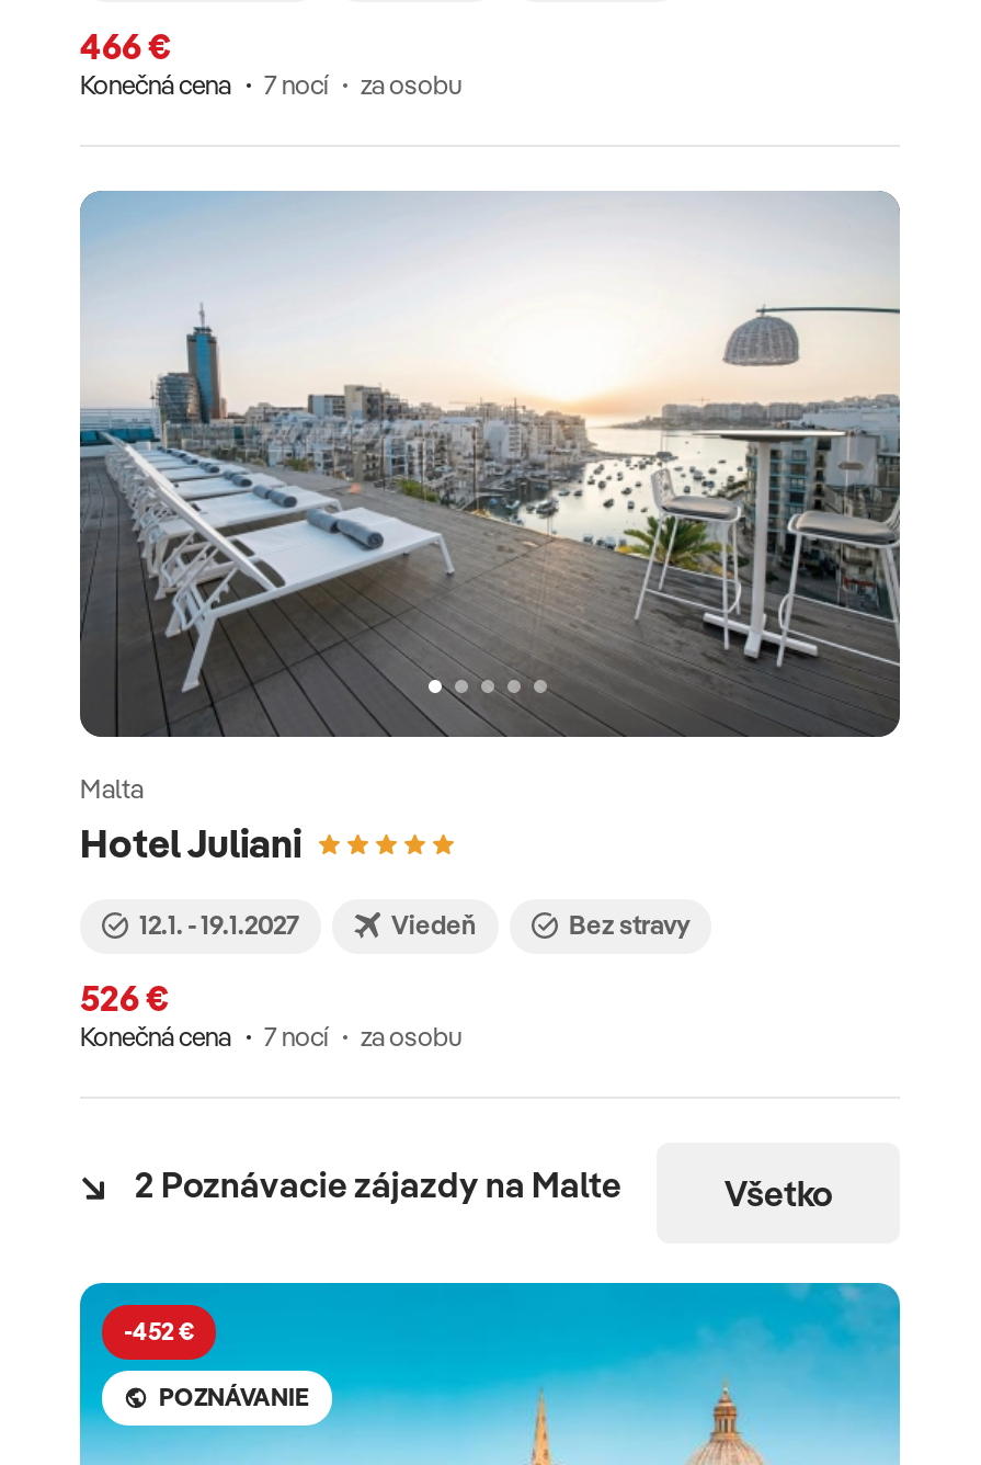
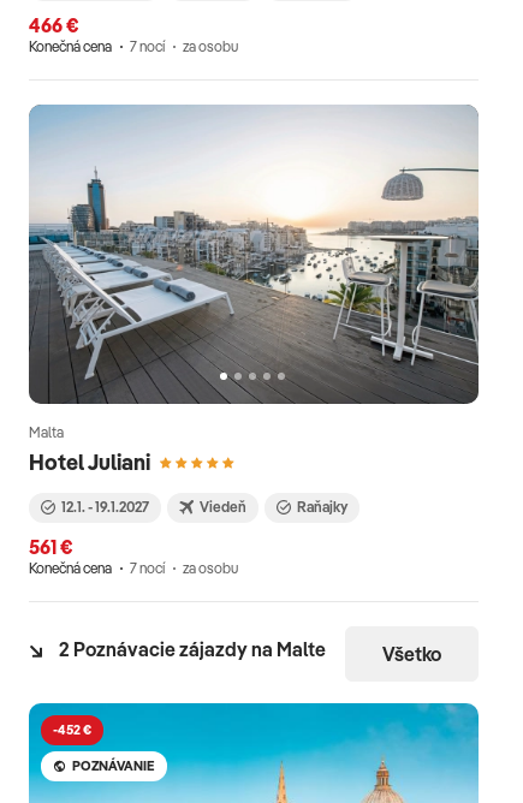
- Bez stravy
+ Raňajky

- 526 €
+ 561 €
